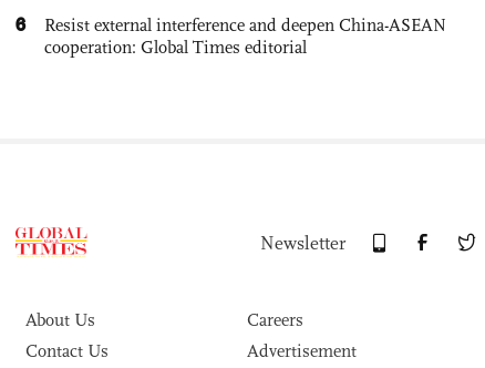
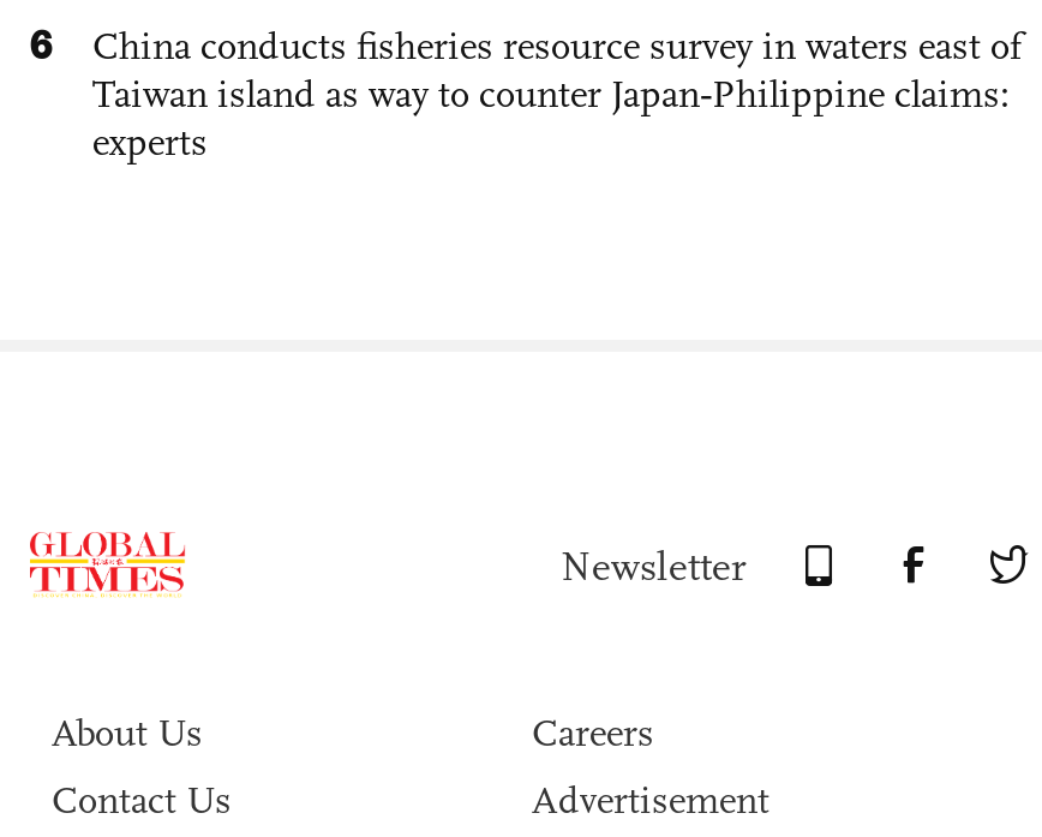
- Resist external interference and deepen China-ASEAN
- cooperation: Global Times editorial
+ China conducts fisheries resource survey in waters east of
+ Taiwan island as way to counter Japan‑Philippine claims:
+ experts
